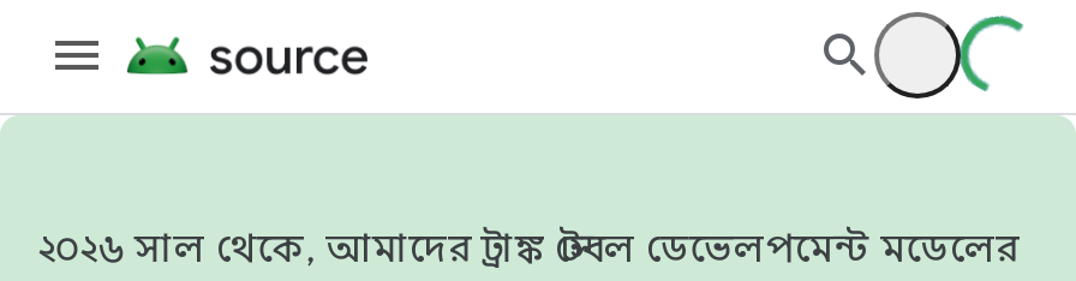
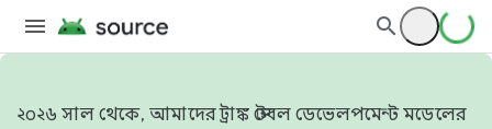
- [image]
+ [image]
